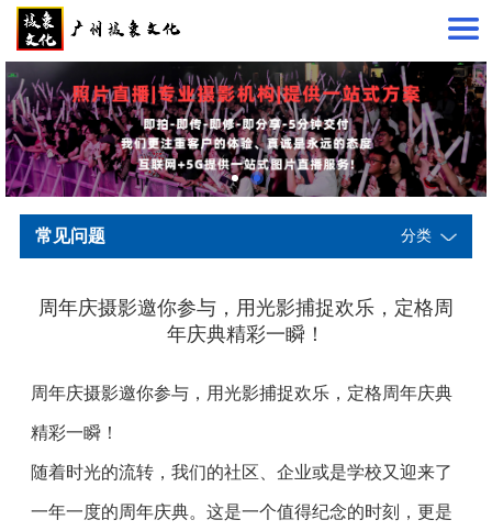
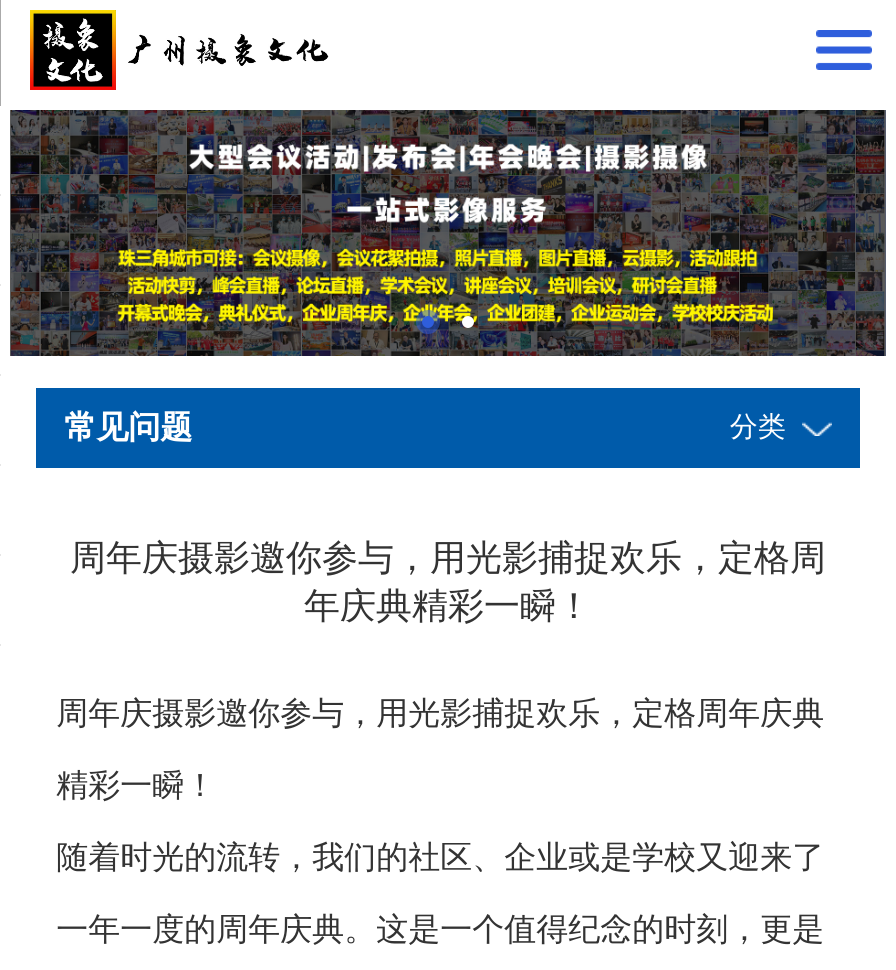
- [image]
+ [image]
